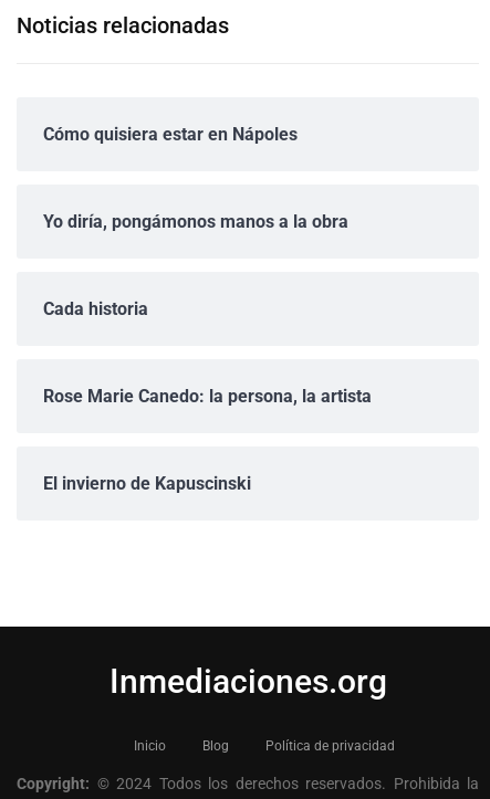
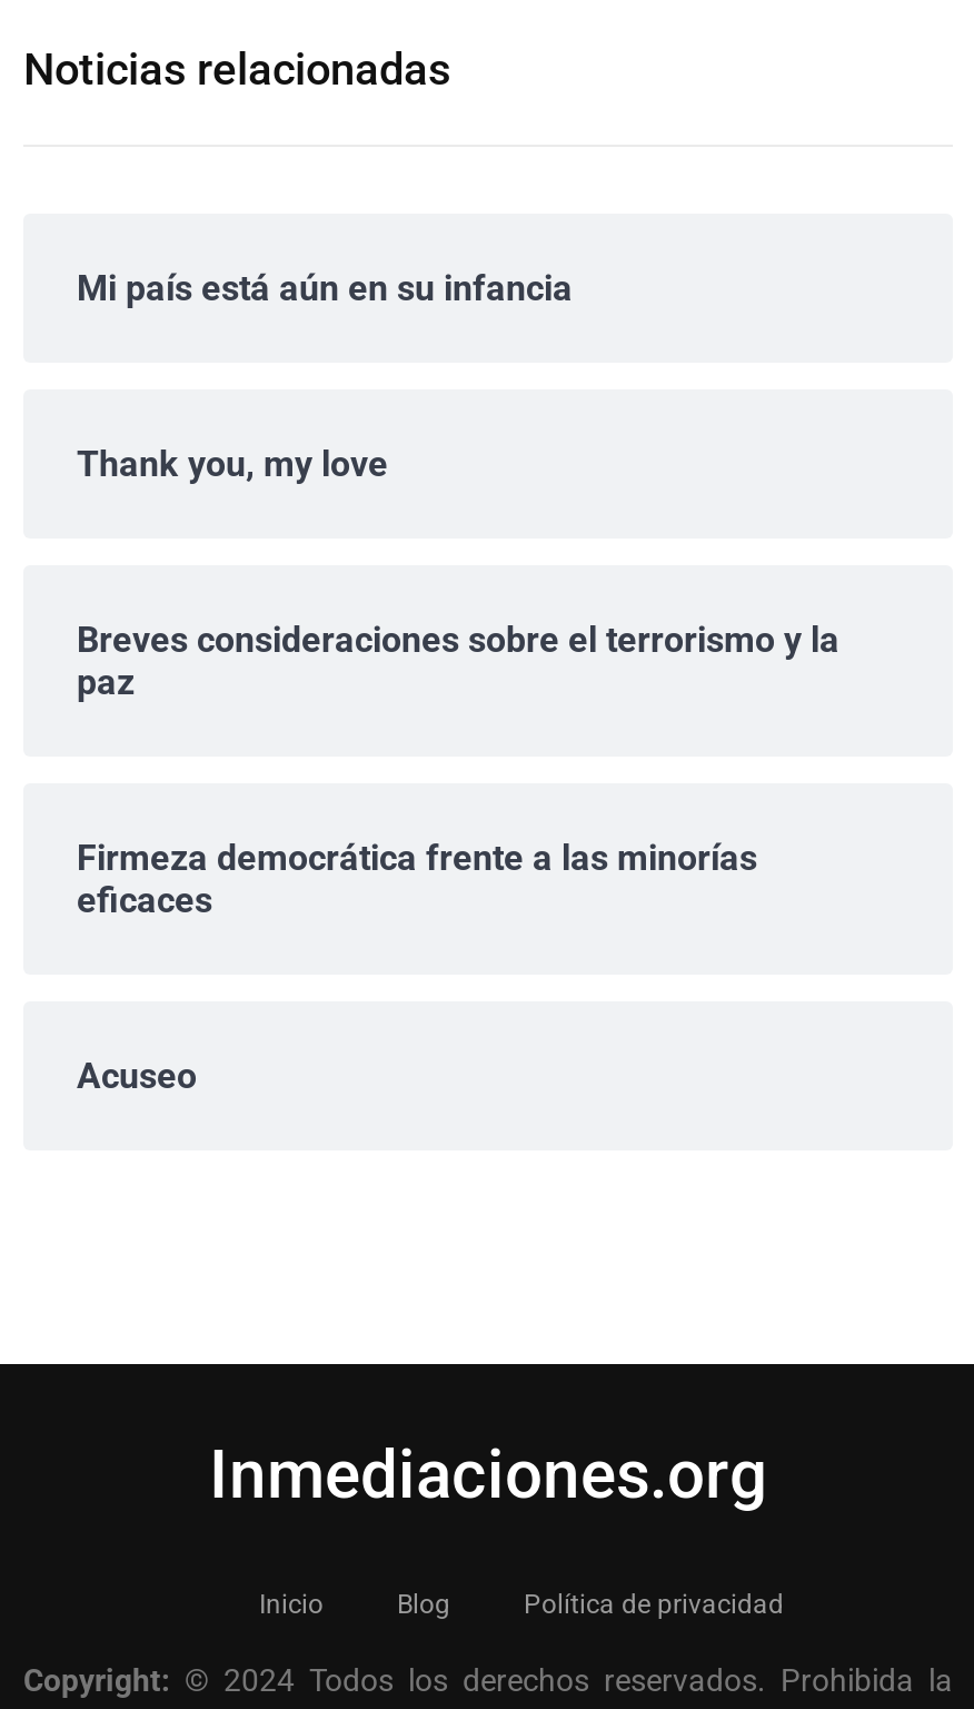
- Cómo quisiera estar en Nápoles
+ Mi país está aún en su infancia

- Yo diría, pongámonos manos a la obra
+ Thank you, my love

- Cada historia
+ Breves consideraciones sobre el terrorismo y la
+ paz

- Rose Marie Canedo: la persona, la artista
+ Firmeza democrática frente a las minorías
+ eficaces

- El invierno de Kapuscinski
+ Acuseo
